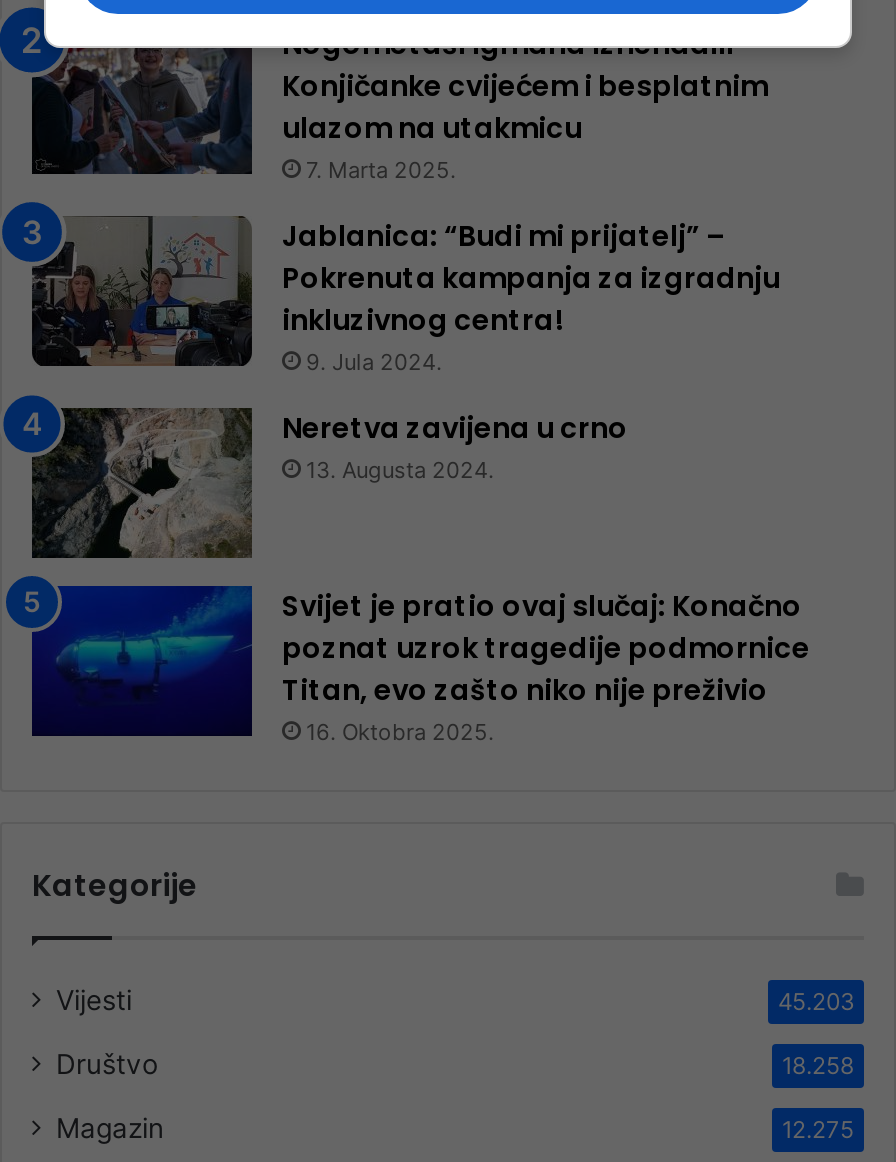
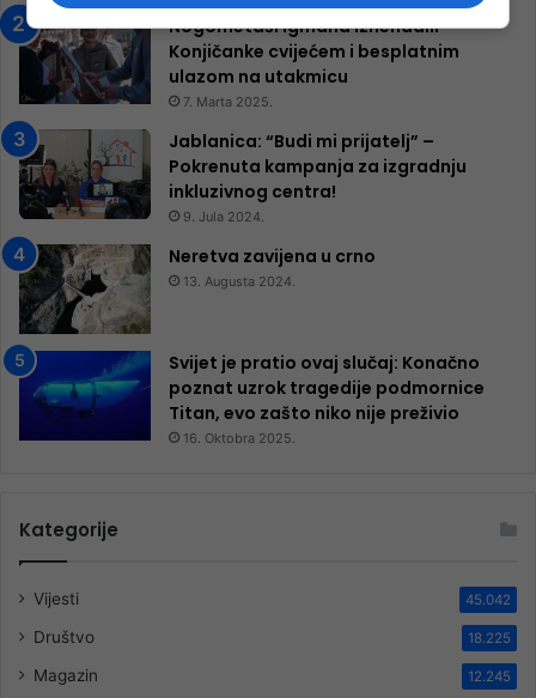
- 45.203
+ 45.042

- 18.258
+ 18.225

- 12.275
+ 12.245
